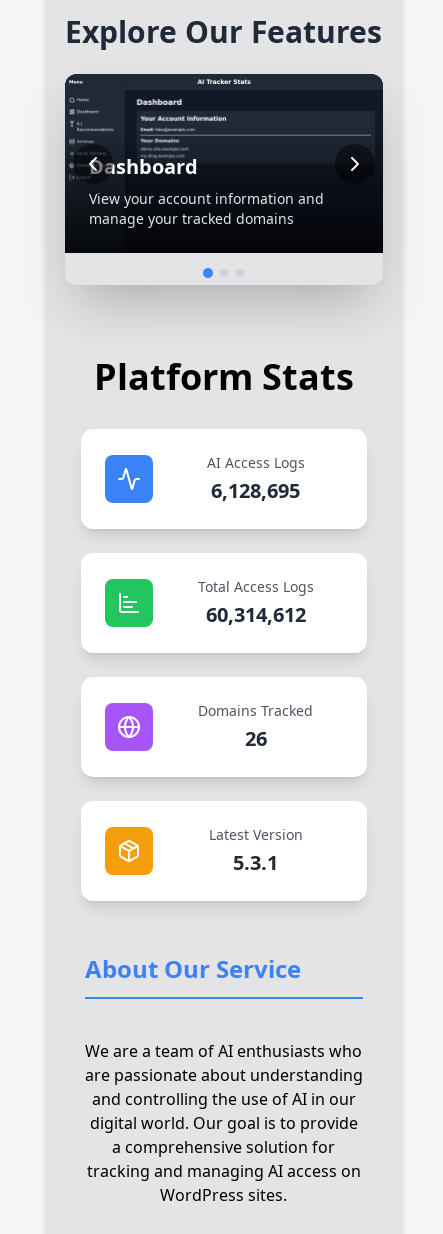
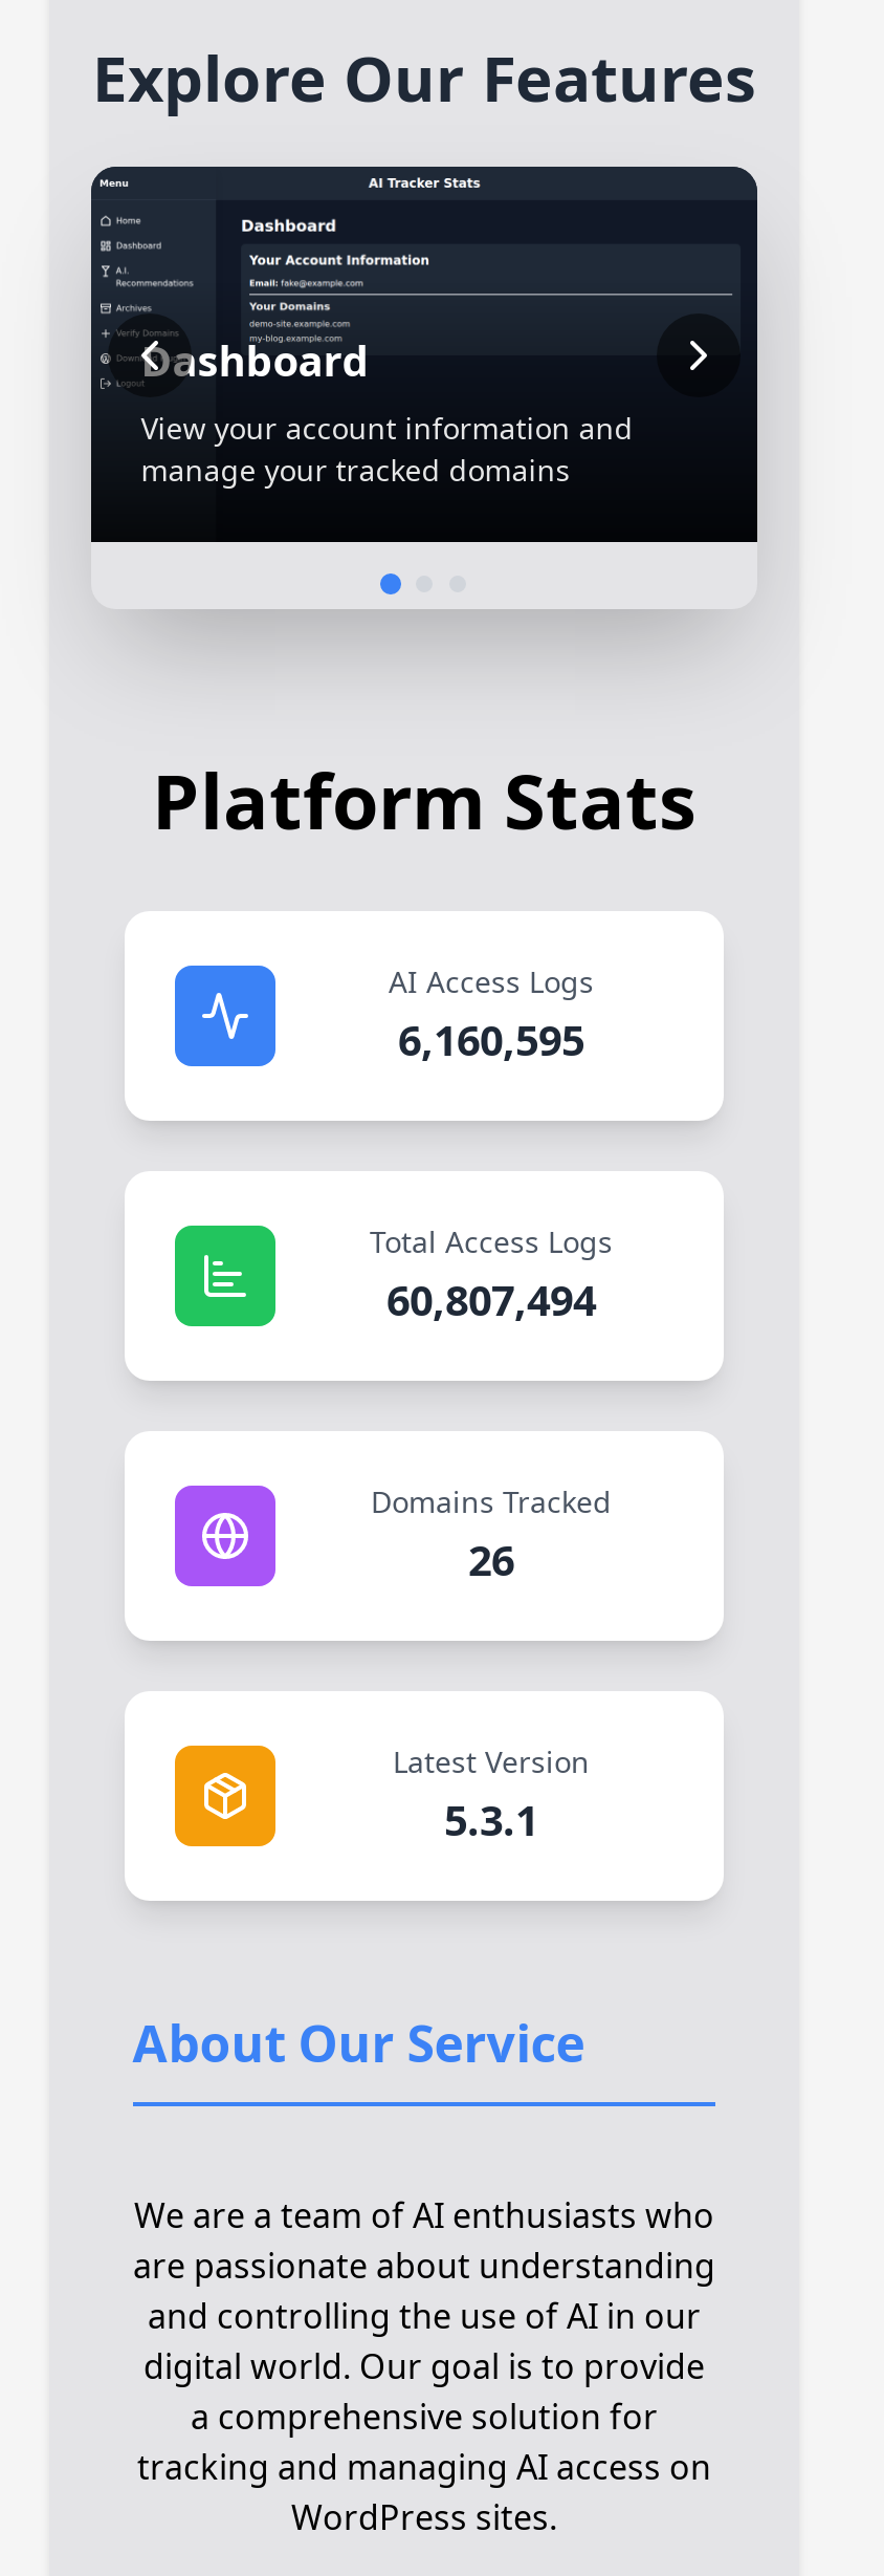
- 6,128,695
+ 6,160,595

- 60,314,612
+ 60,807,494
